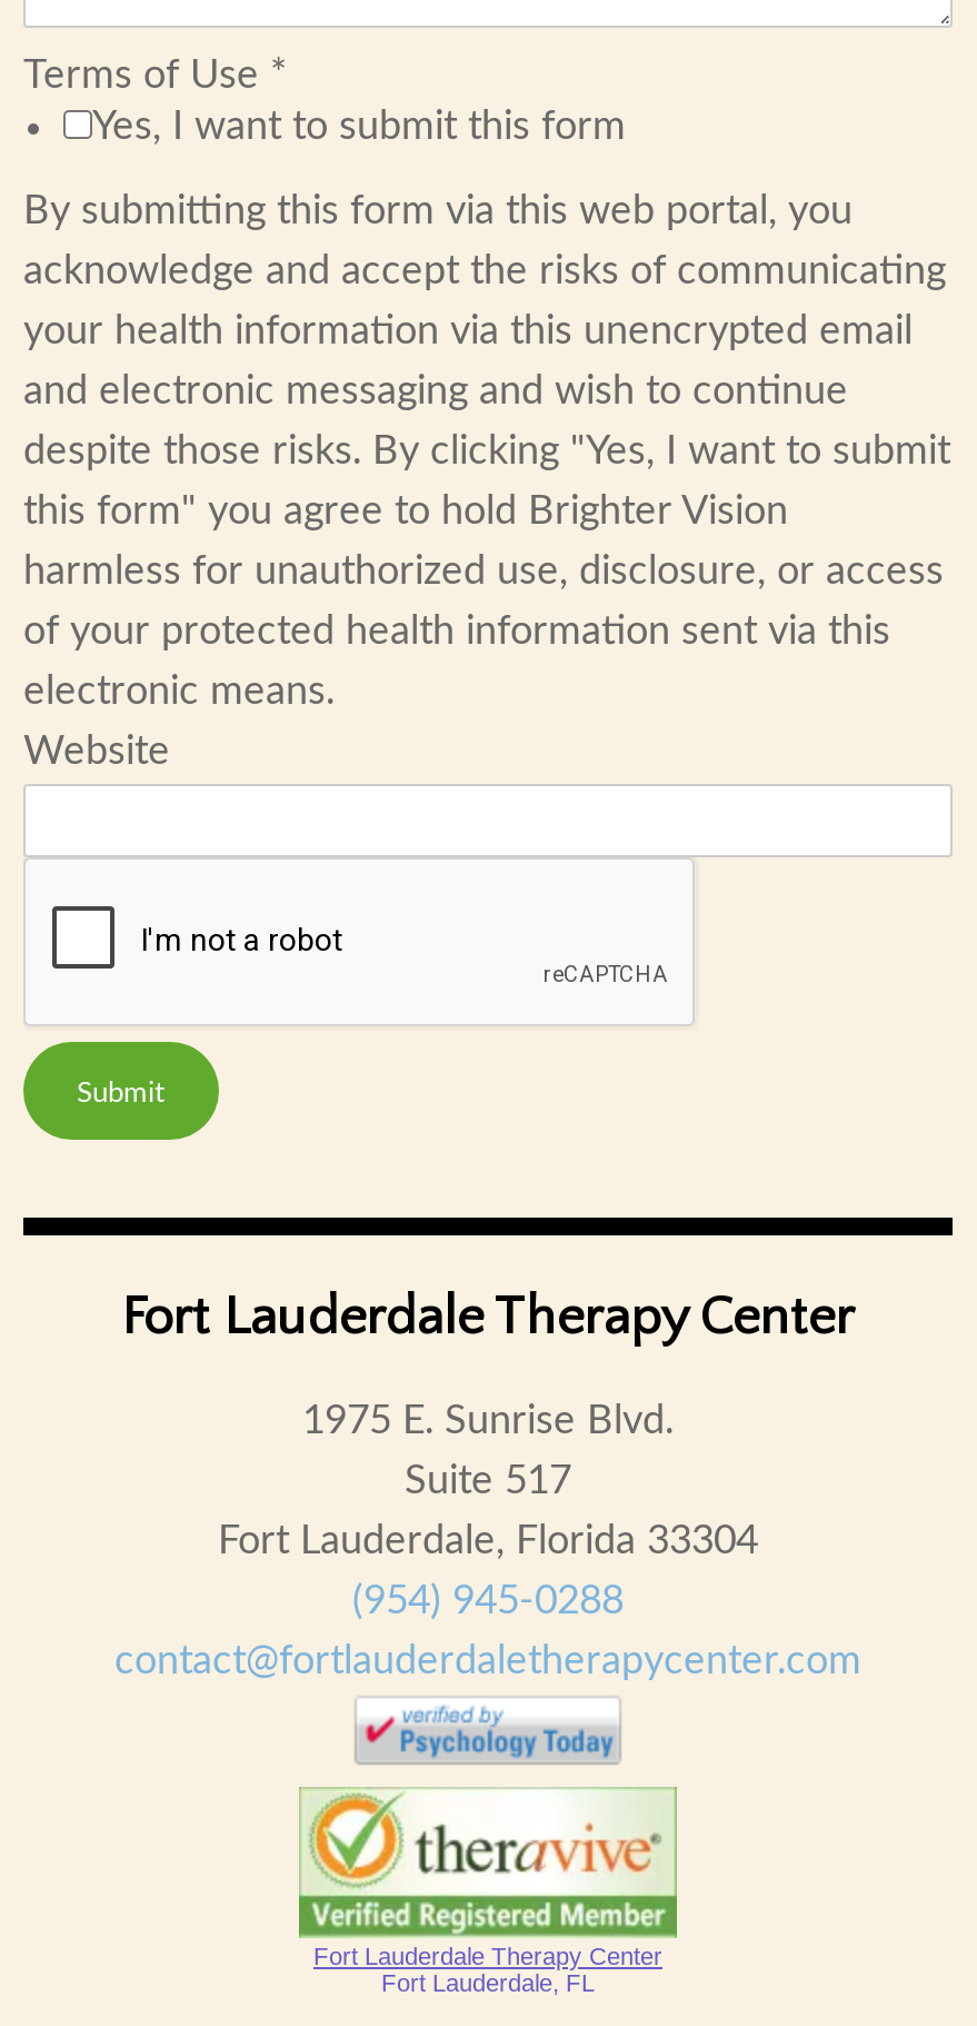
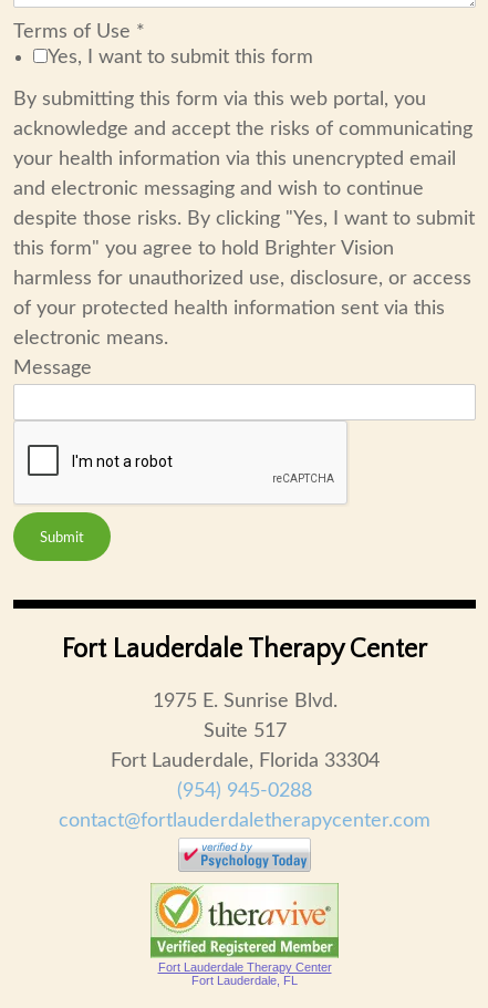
- Website
+ Message
